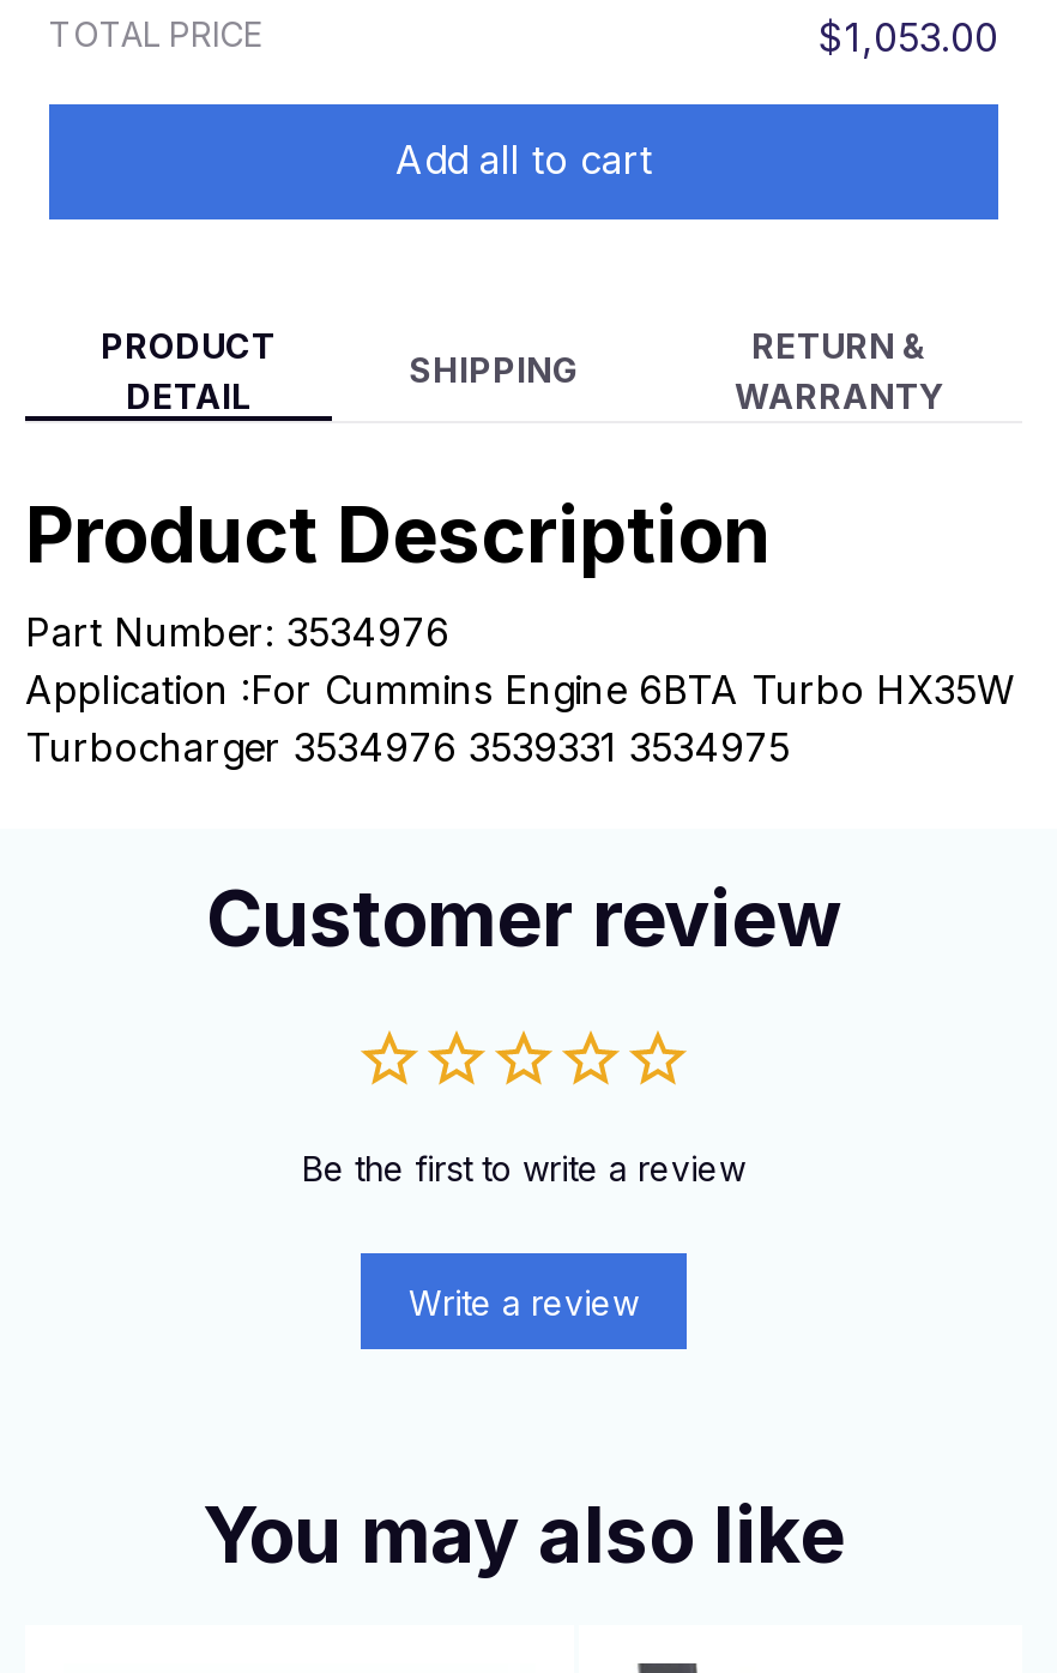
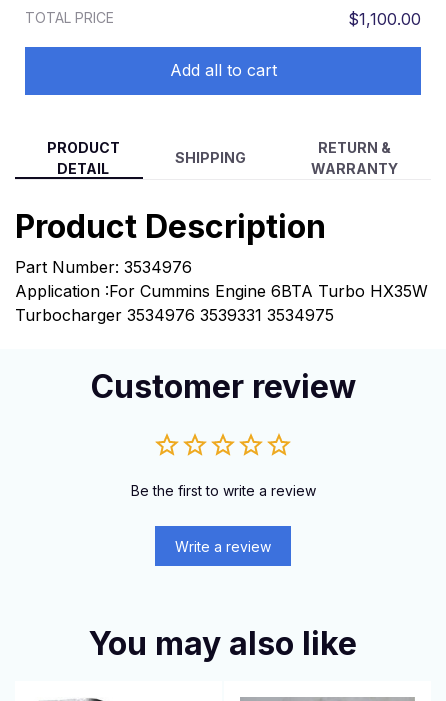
- $1,053.00
+ $1,100.00
